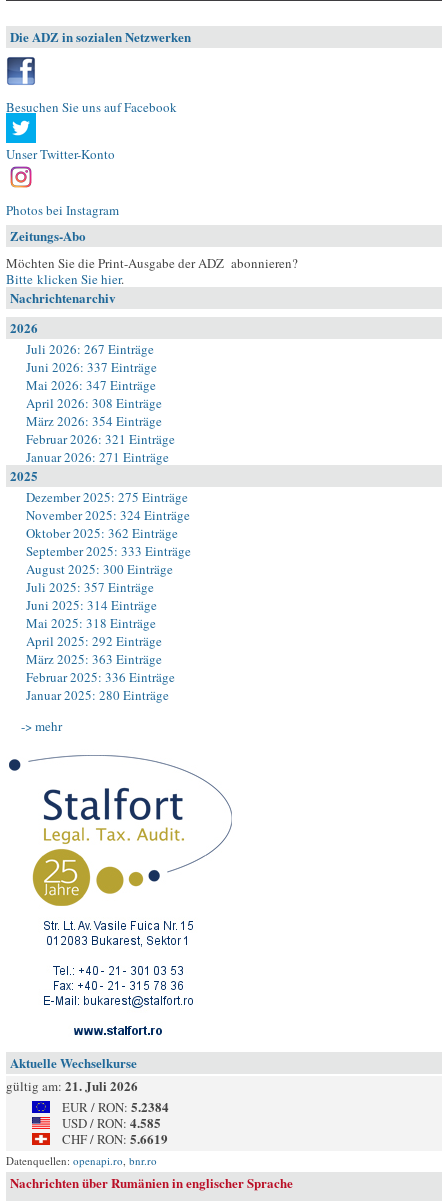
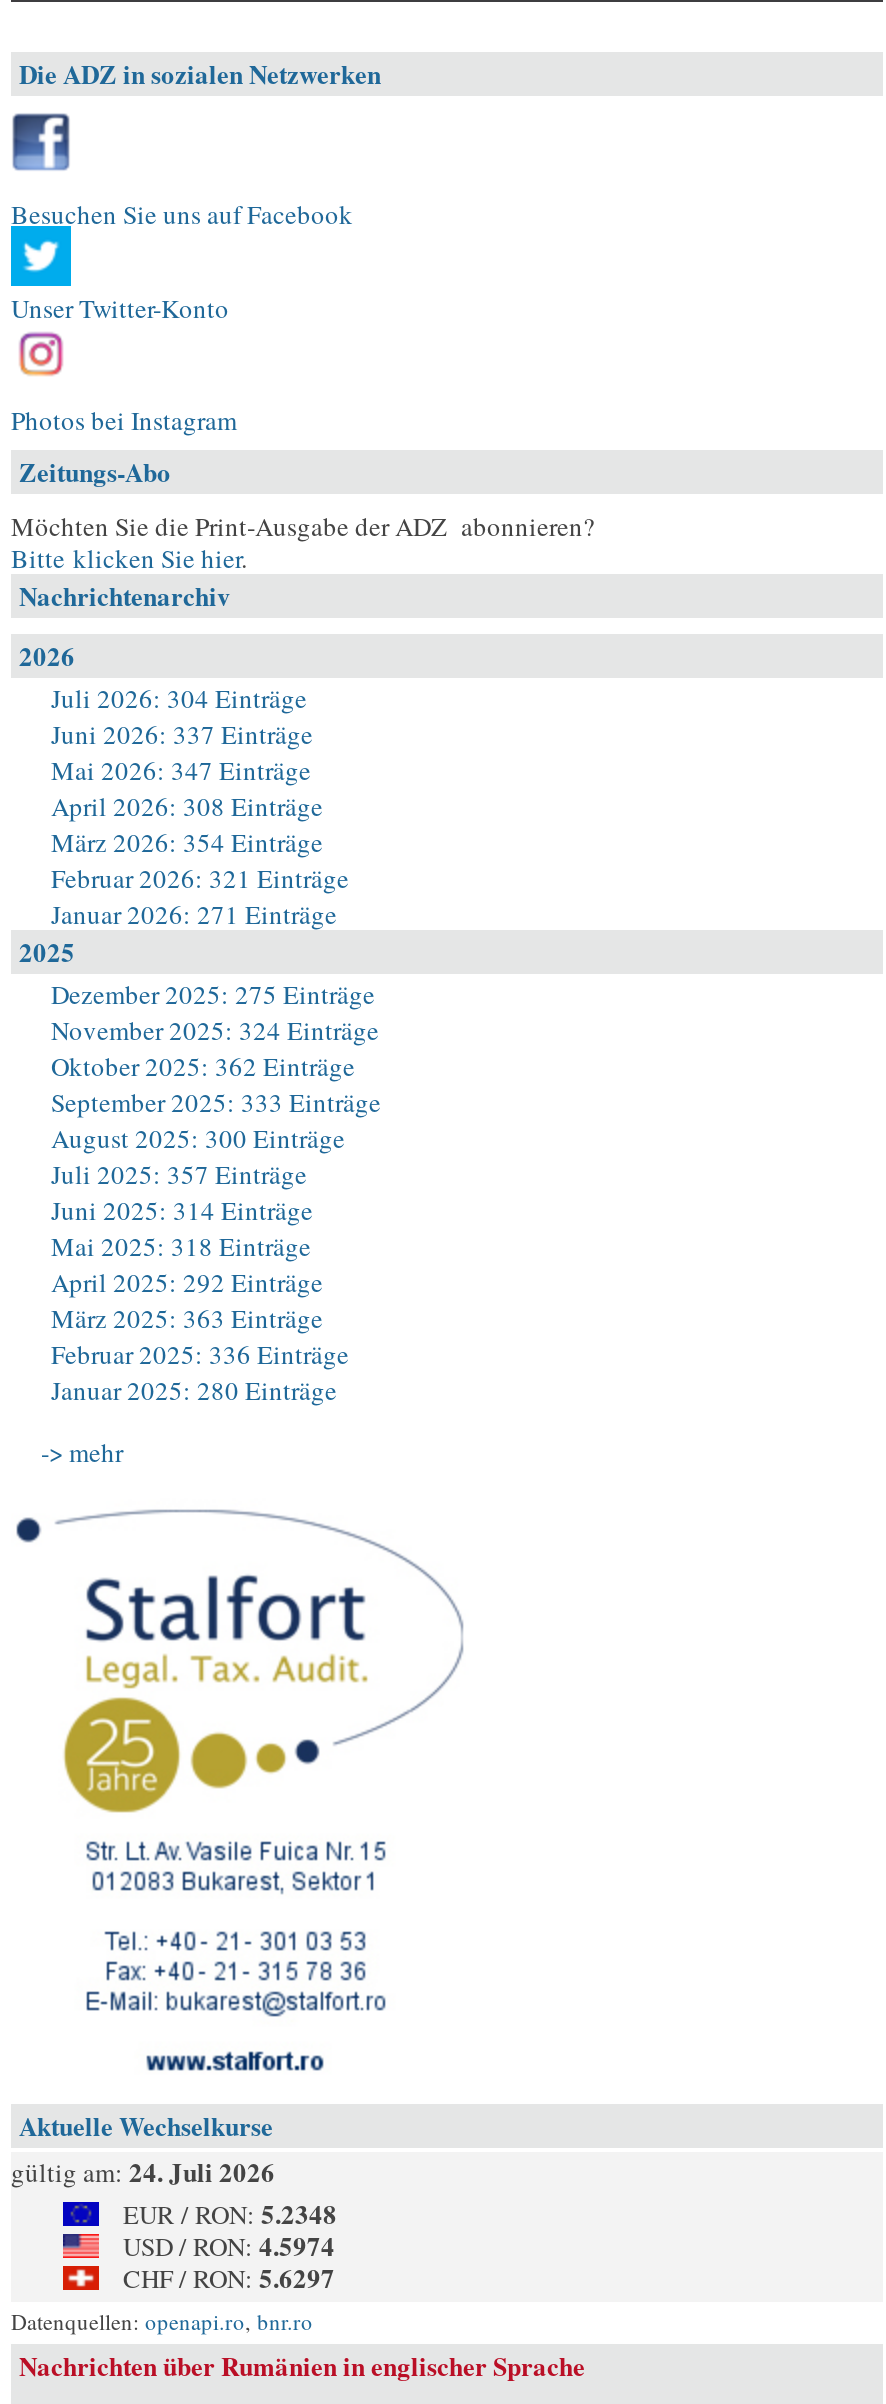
- Juli 2026: 267 Einträge
+ Juli 2026: 304 Einträge

- gültig am: 21. Juli 2026
+ gültig am: 24. Juli 2026

- EUR / RON: 5.2384
+ EUR / RON: 5.2348

- USD / RON: 4.585
+ USD / RON: 4.5974

- CHF / RON: 5.6619
+ CHF / RON: 5.6297
